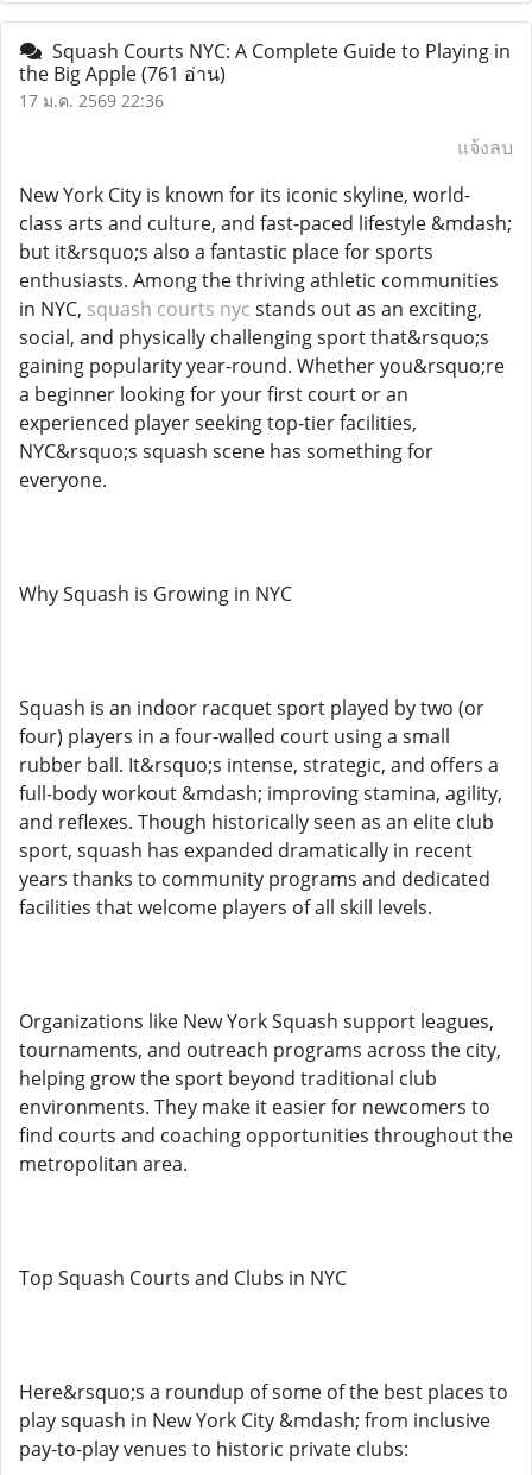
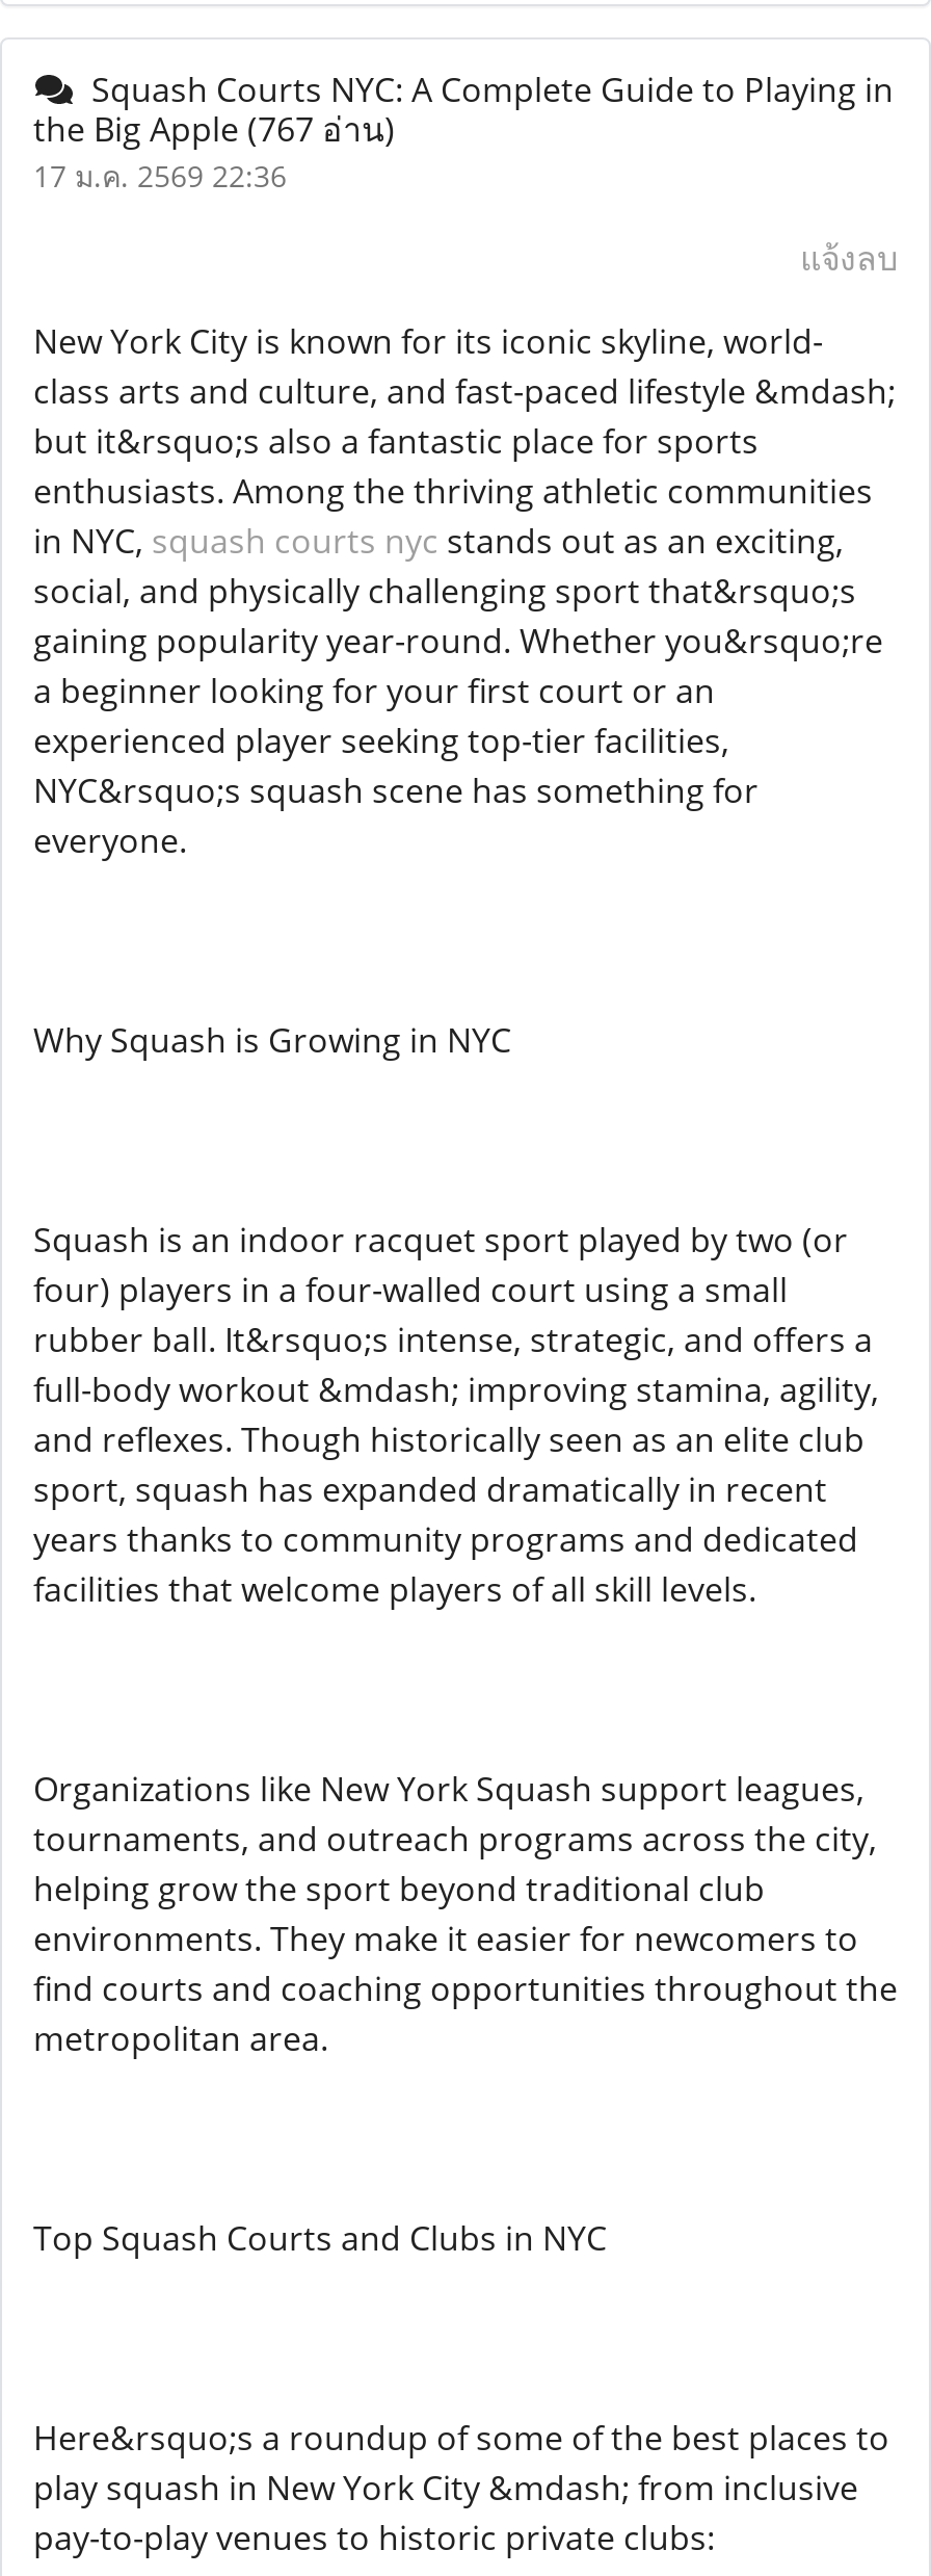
- the Big Apple (761 อ่าน)
+ the Big Apple (767 อ่าน)
